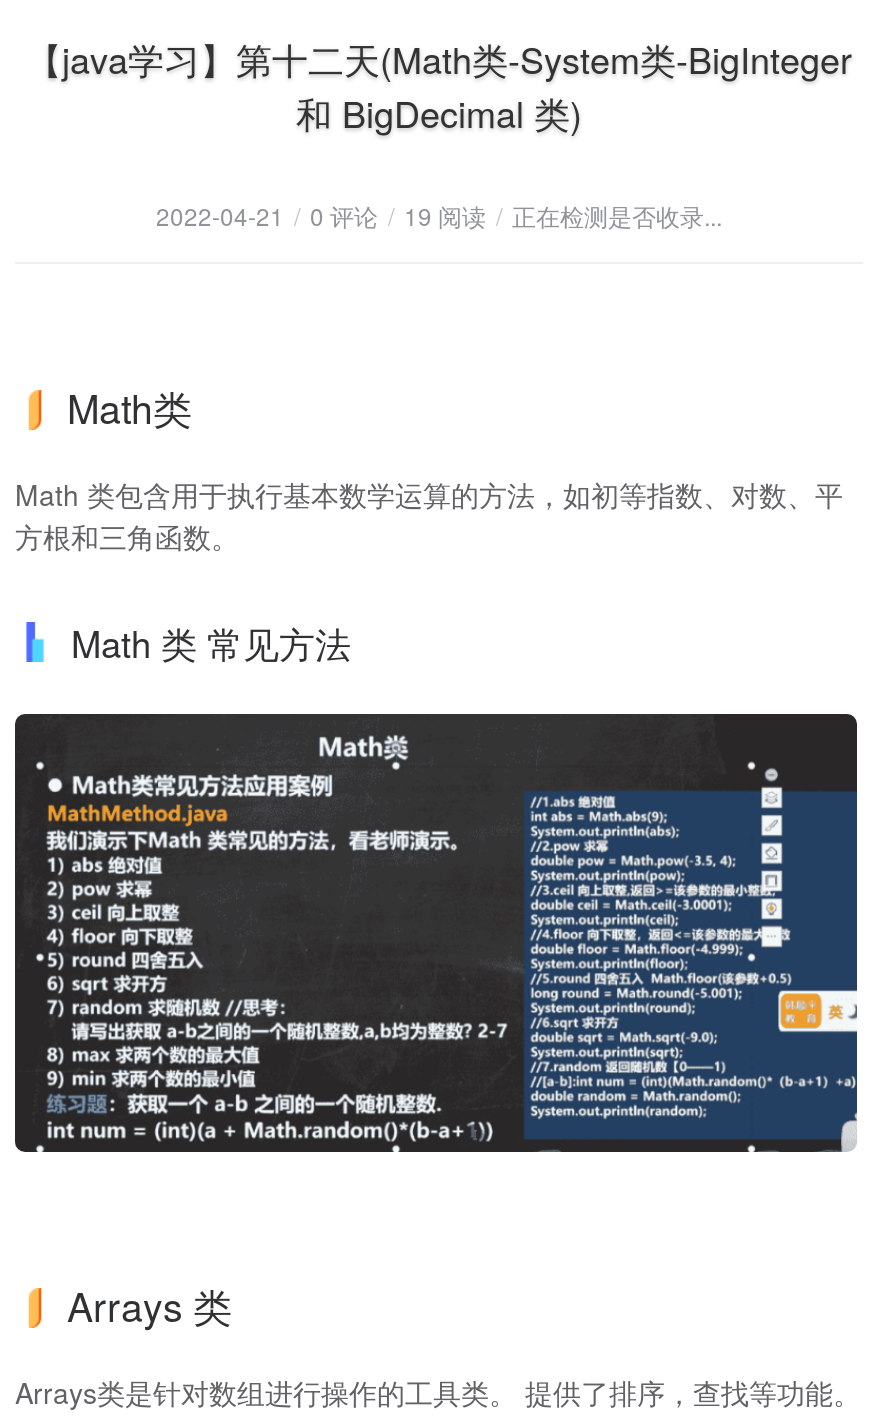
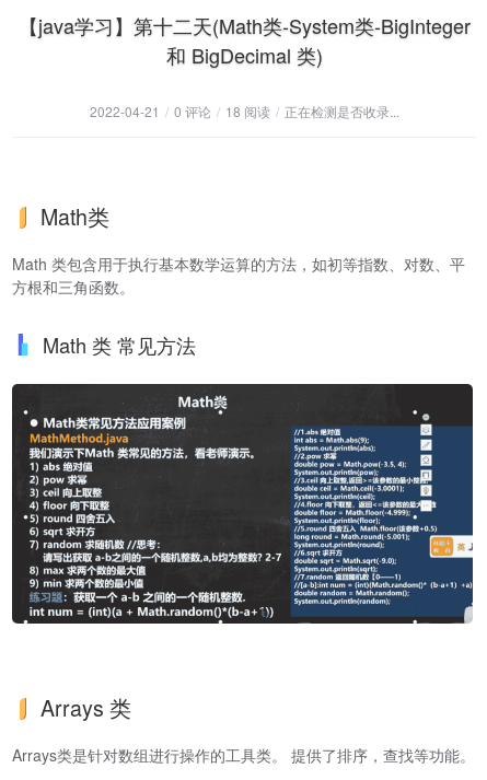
- 2022-04-21 / 0 评论 / 19 阅读 / 正在检测是否收录...
+ 2022-04-21 / 0 评论 / 18 阅读 / 正在检测是否收录...
